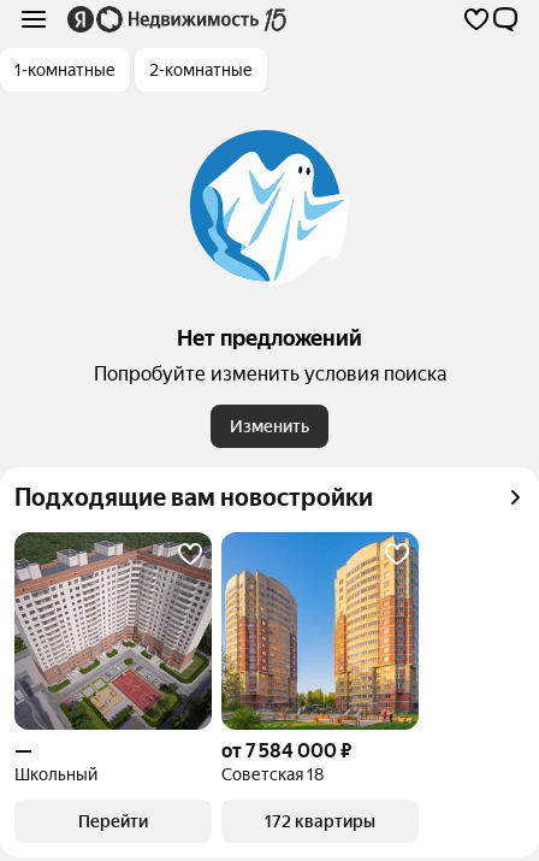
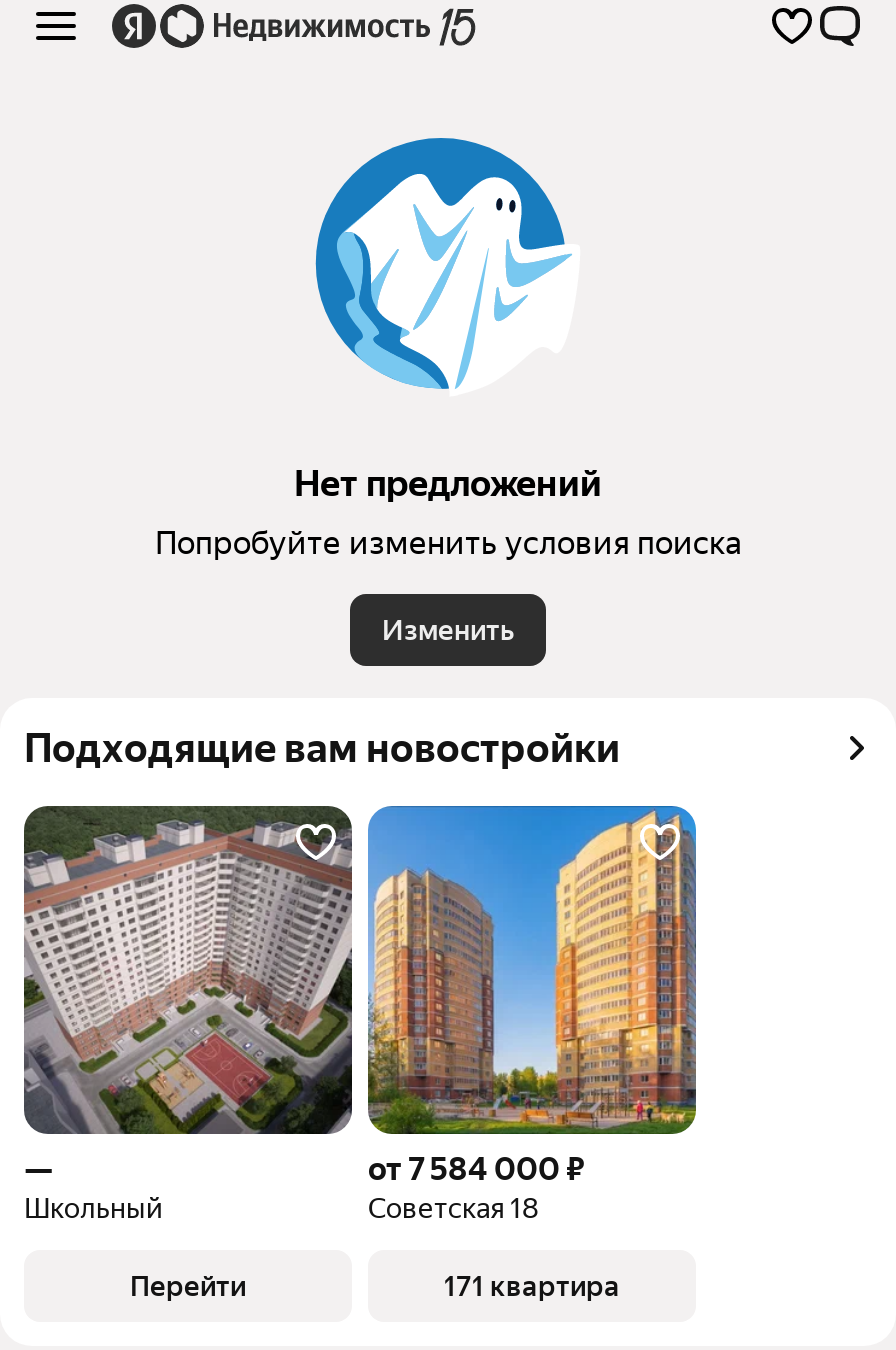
- 1-комнатные
- 2-комнатные

- 172 квартиры
+ 171 квартира
